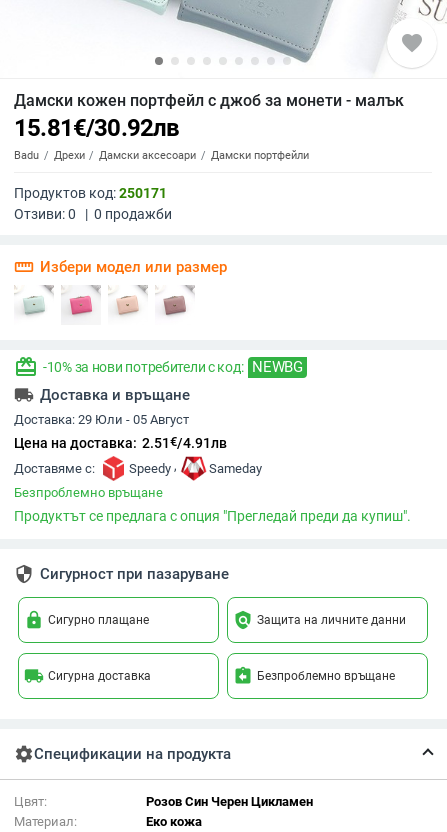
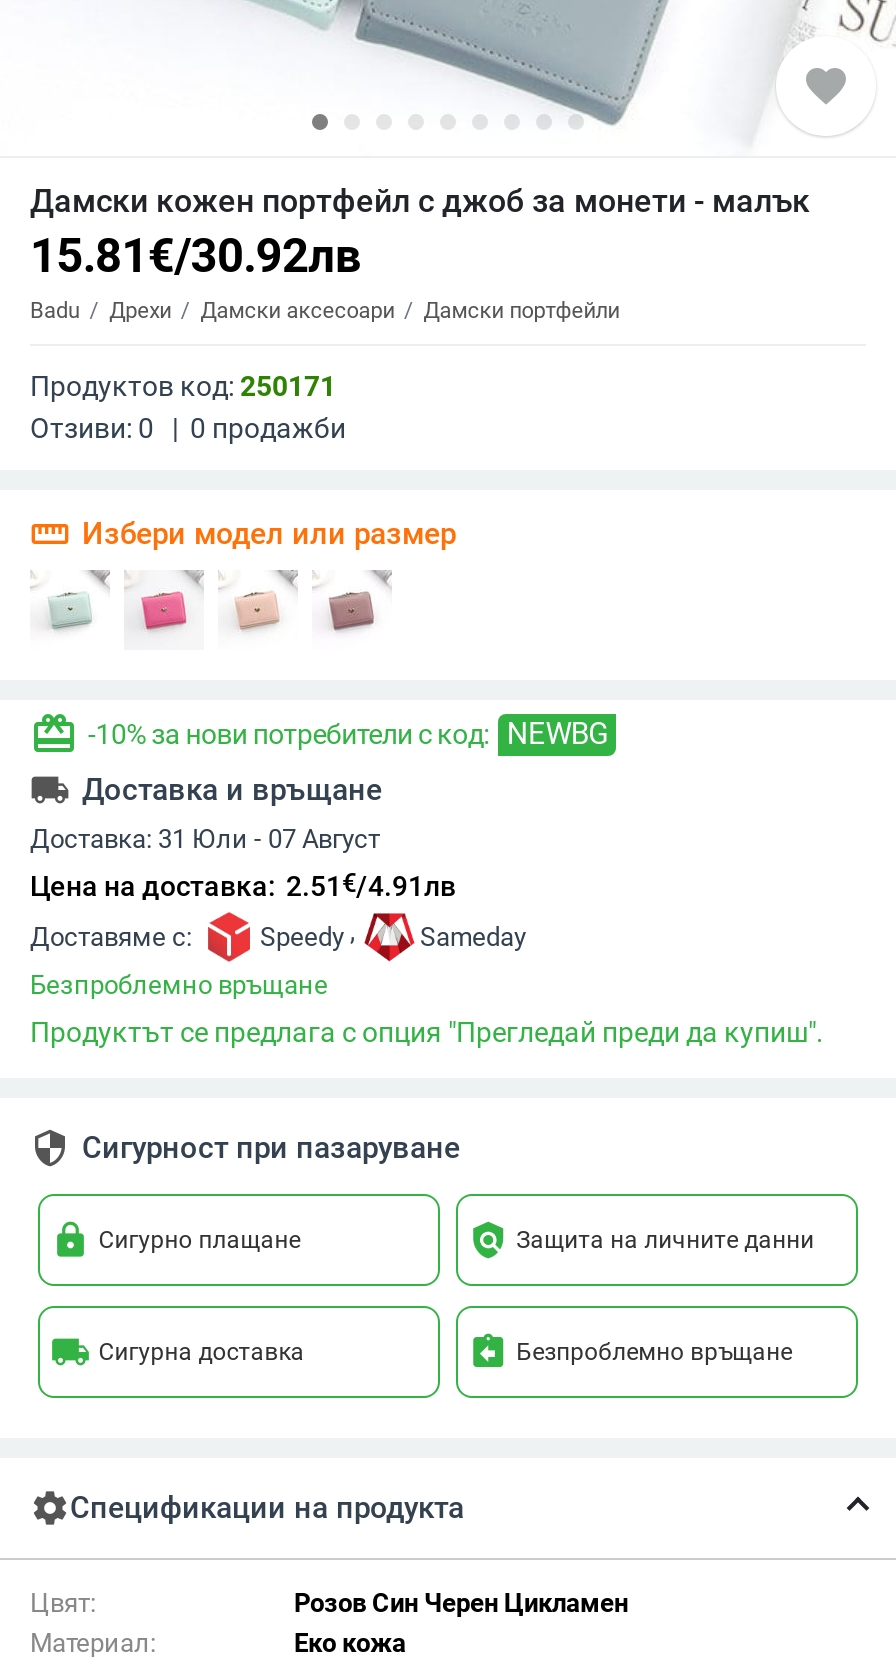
- Доставка: 29 Юли - 05 Август
+ Доставка: 31 Юли - 07 Август
